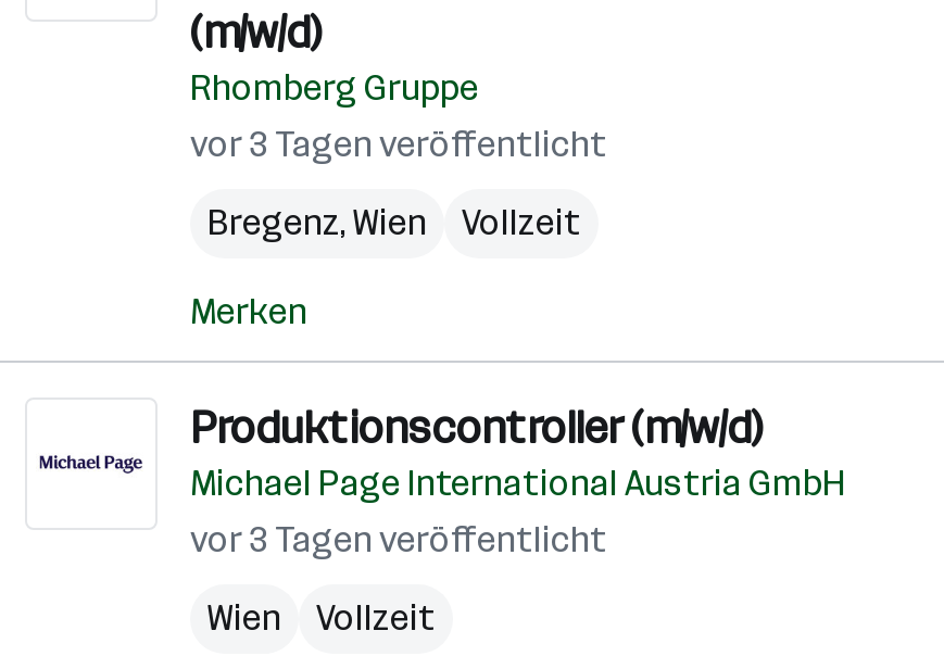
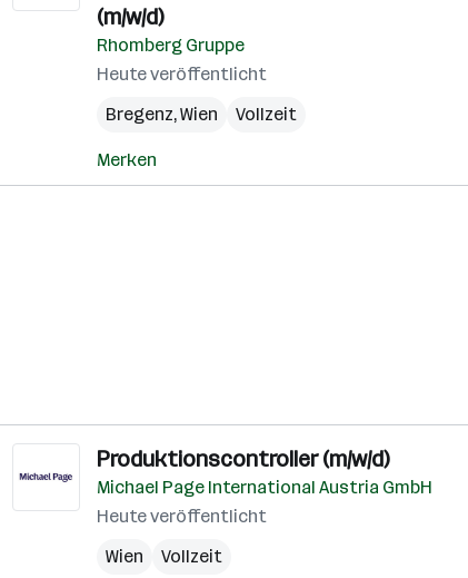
- vor 3 Tagen veröffentlicht
+ Heute veröffentlicht

- vor 3 Tagen veröffentlicht
+ Heute veröffentlicht
